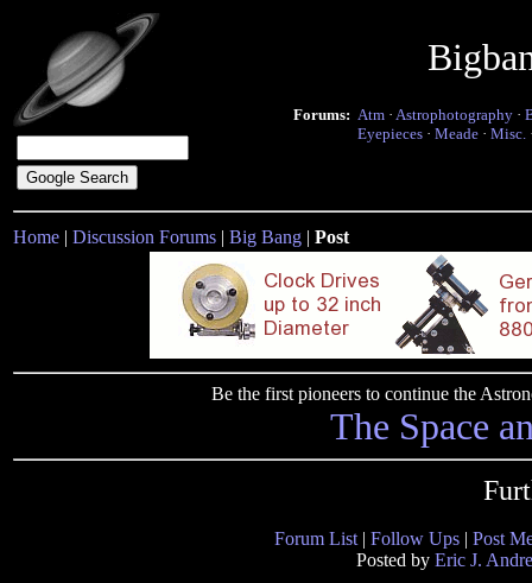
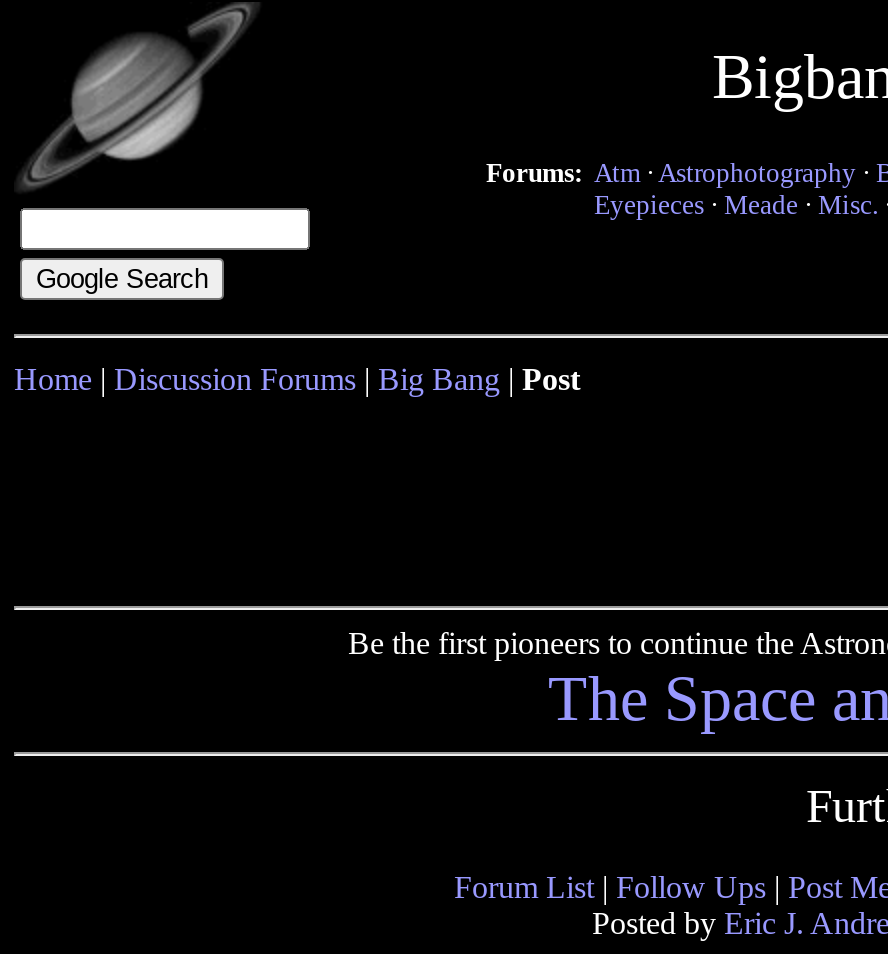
- [image]
